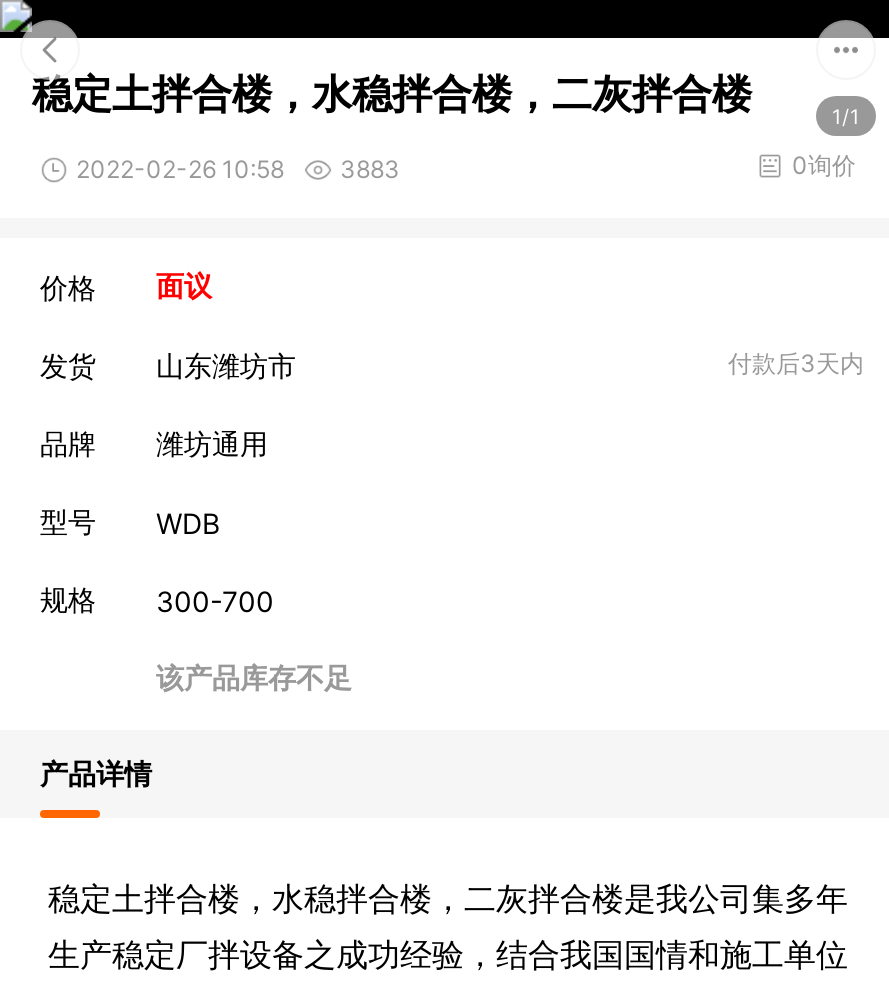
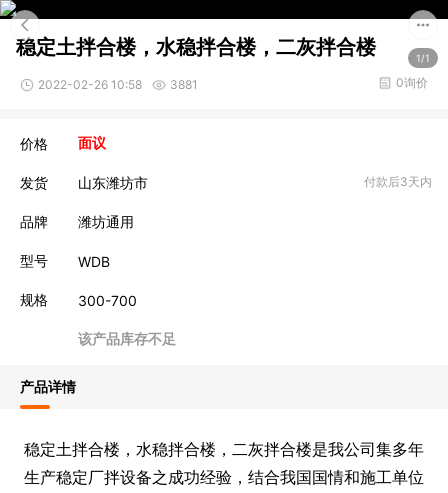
- 2022-02-26 10:58 3883
+ 2022-02-26 10:58 3881
